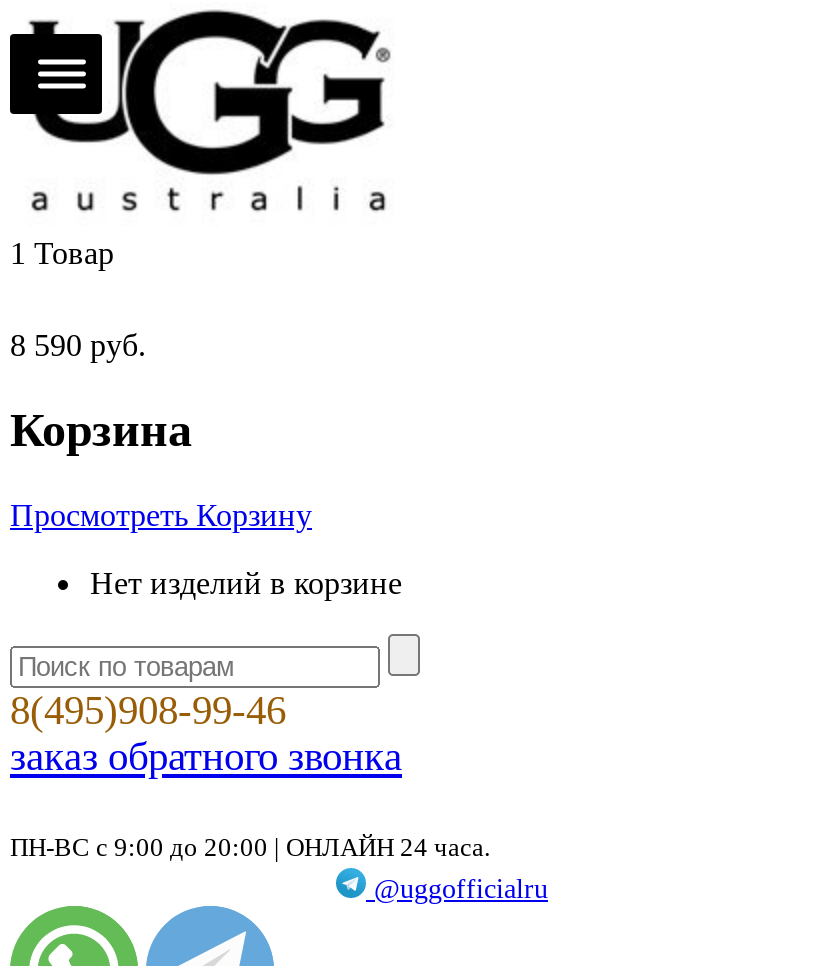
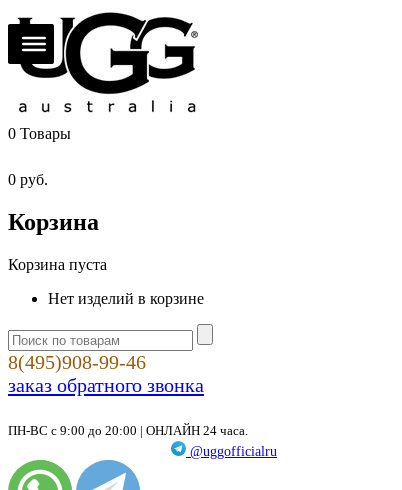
- 1 Товар
+ 0 Товары

- 8 590 руб.
+ 0 руб.

- Просмотреть Корзину
+ Корзина пуста
